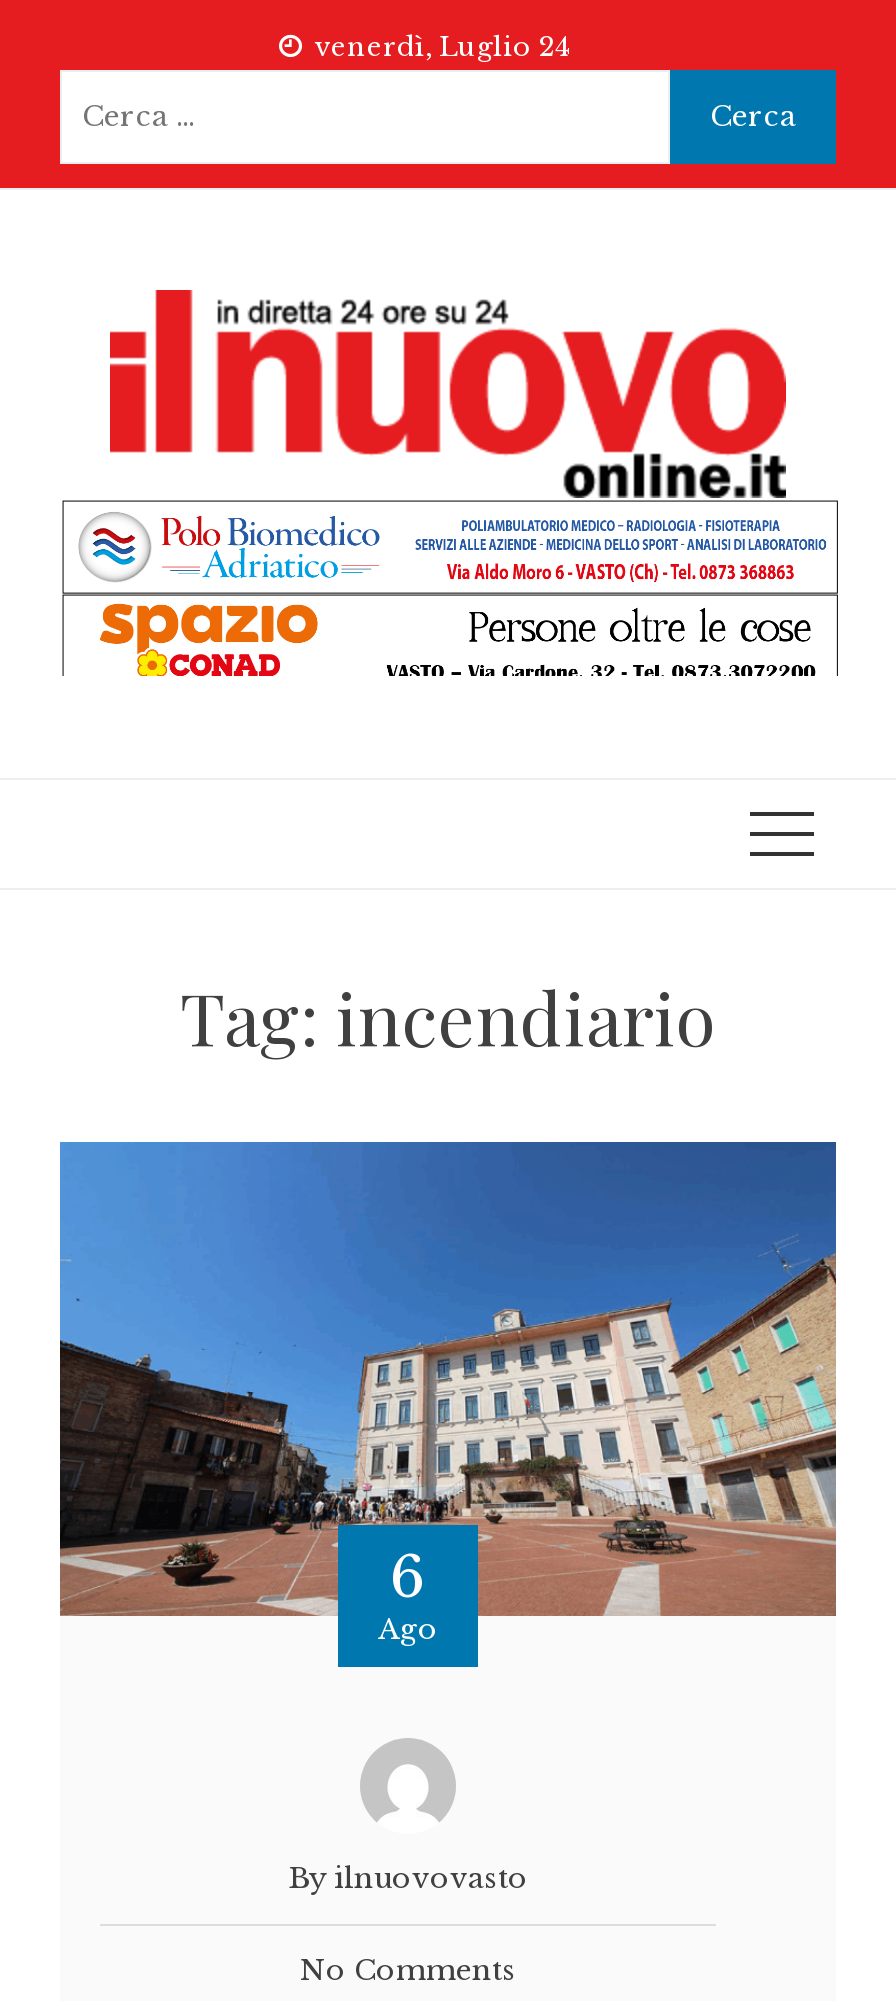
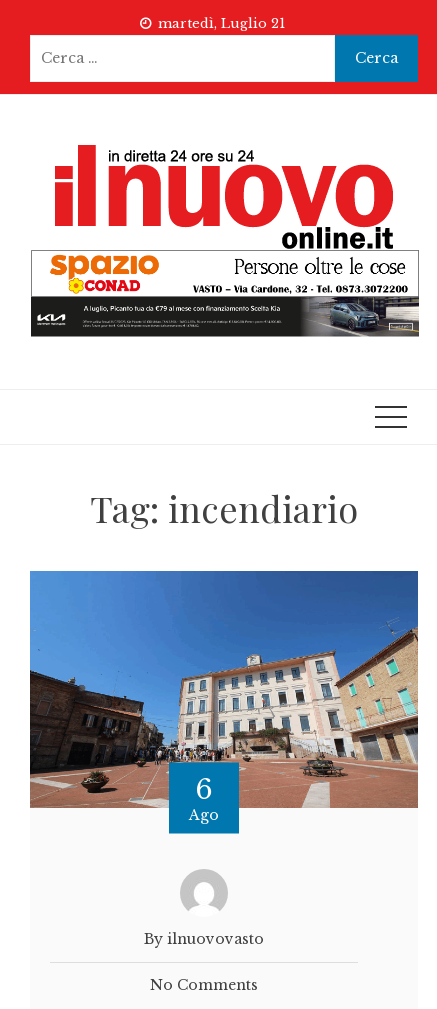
- venerdì, Luglio 24
+ martedì, Luglio 21

- [image]
+ [image]
